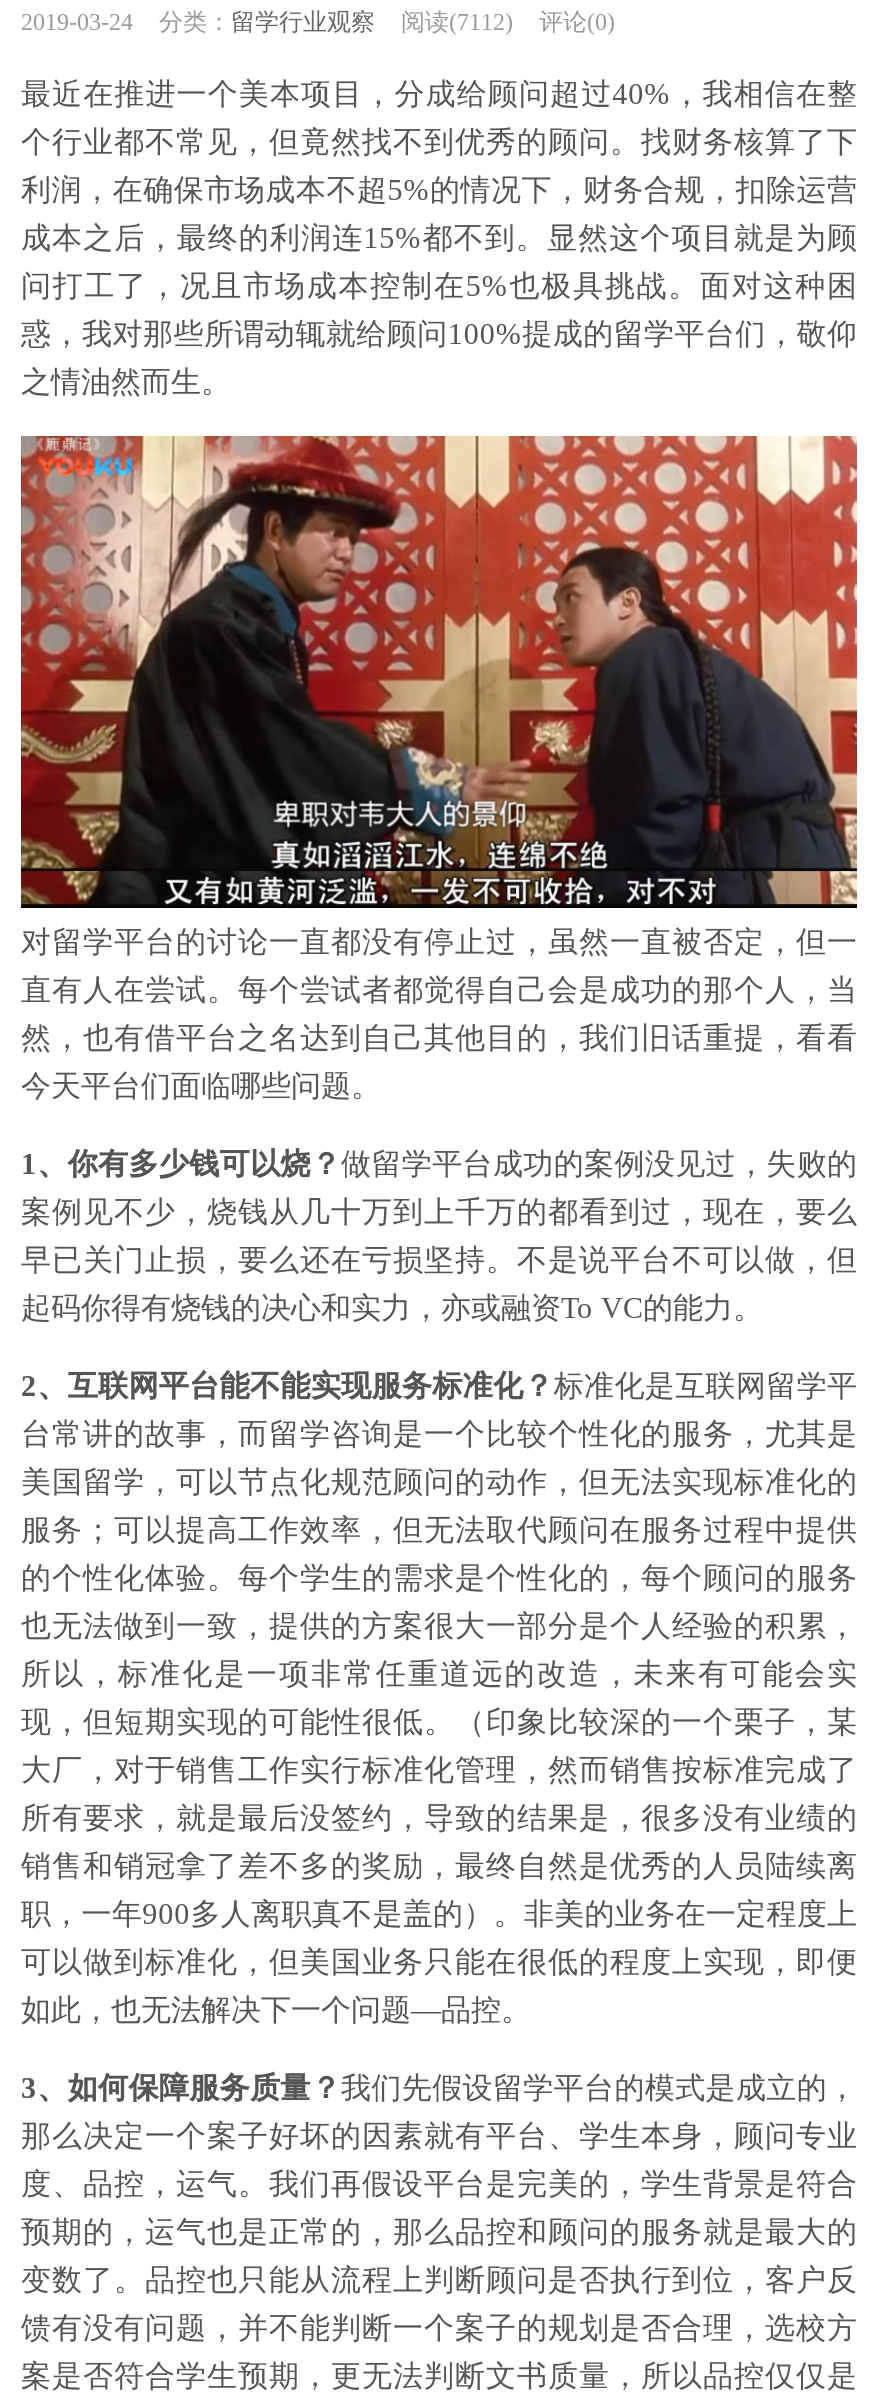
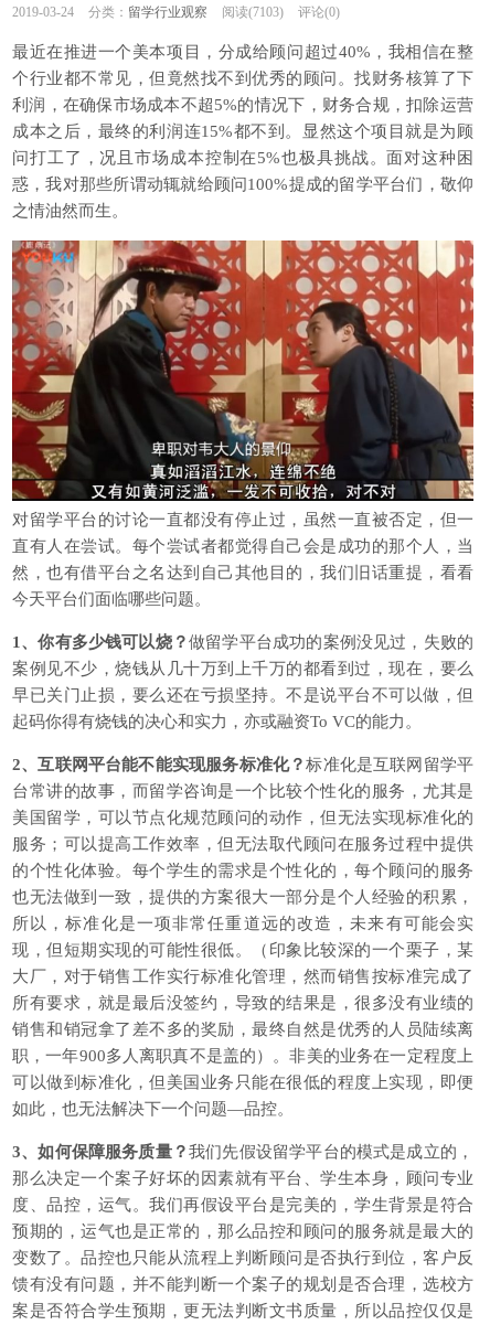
- 2019-03-24 分类：留学行业观察 阅读(7112) 评论(0)
+ 2019-03-24 分类：留学行业观察 阅读(7103) 评论(0)
